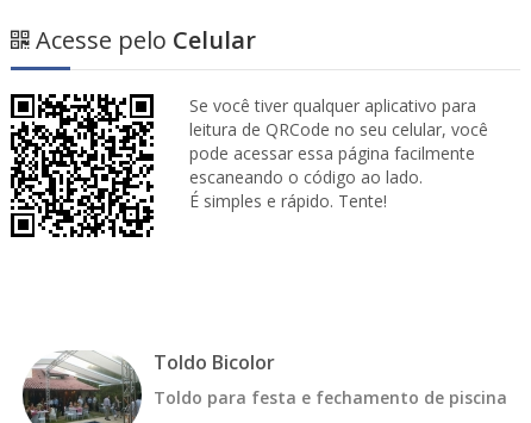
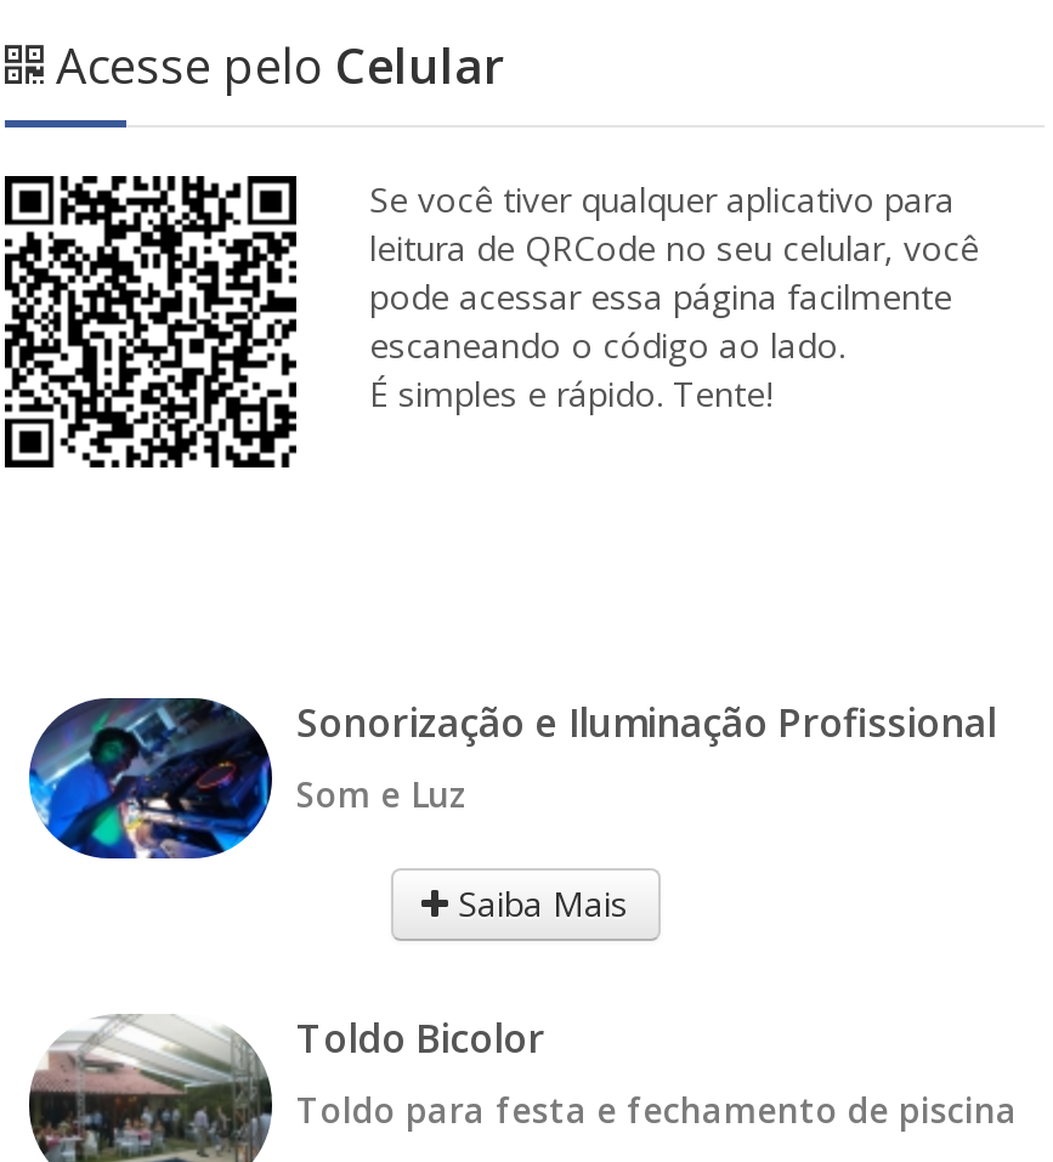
+ [image]
+ Sonorização e Iluminação Profissional
+ Som e Luz
+ Saiba Mais
